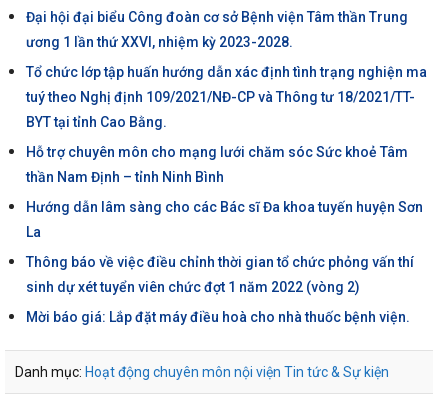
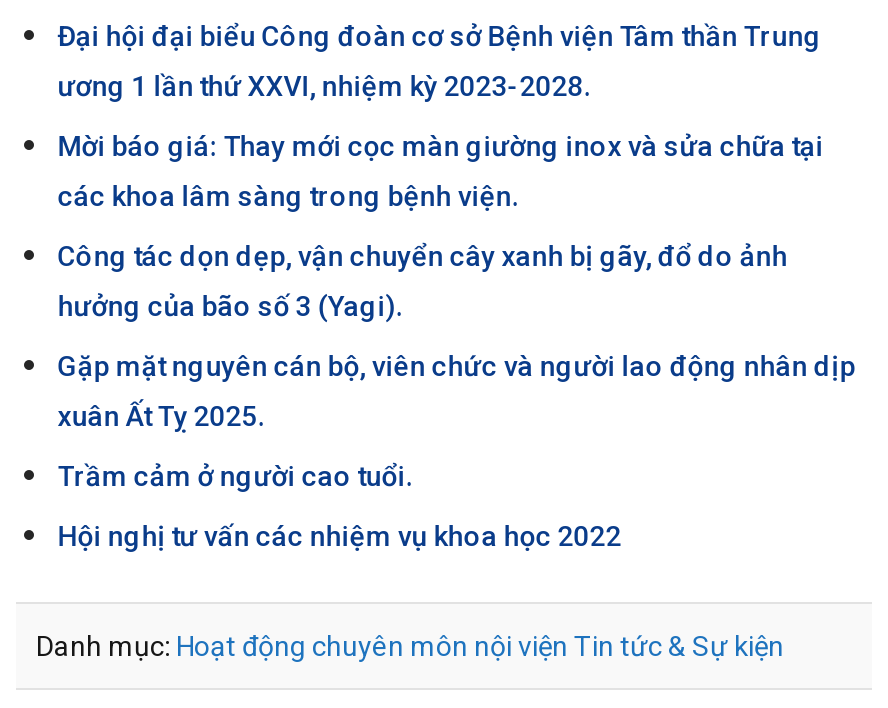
- Tổ chức lớp tập huấn hướng dẫn xác định tình trạng nghiện ma
- tuý theo Nghị định 109/2021/NĐ-CP và Thông tư 18/2021/TT-
- BYT tại tỉnh Cao Bằng.
- Hỗ trợ chuyên môn cho mạng lưới chăm sóc Sức khoẻ Tâm
- thần Nam Định – tỉnh Ninh Bình
- Hướng dẫn lâm sàng cho các Bác sĩ Đa khoa tuyến huyện Sơn
- La
- Thông báo về việc điều chỉnh thời gian tổ chức phỏng vấn thí
- sinh dự xét tuyển viên chức đợt 1 năm 2022 (vòng 2)
- Mời báo giá: Lắp đặt máy điều hoà cho nhà thuốc bệnh viện.
+ Mời báo giá: Thay mới cọc màn giường inox và sửa chữa tại
+ các khoa lâm sàng trong bệnh viện.
+ Công tác dọn dẹp, vận chuyển cây xanh bị gãy, đổ do ảnh
+ hưởng của bão số 3 (Yagi).
+ Gặp mặt nguyên cán bộ, viên chức và người lao động nhân dịp
+ xuân Ất Tỵ 2025.
+ Trầm cảm ở người cao tuổi.
+ Hội nghị tư vấn các nhiệm vụ khoa học 2022
